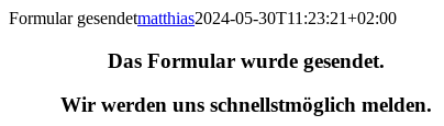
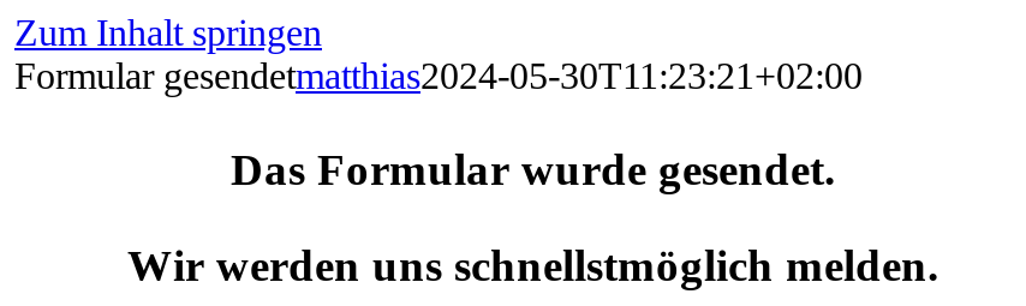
+ Zum Inhalt springen
